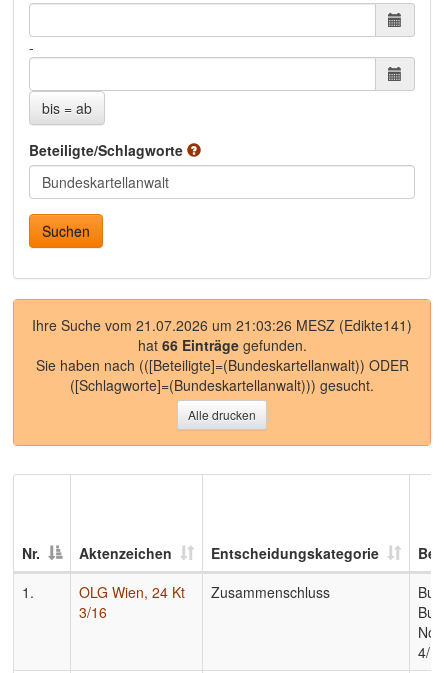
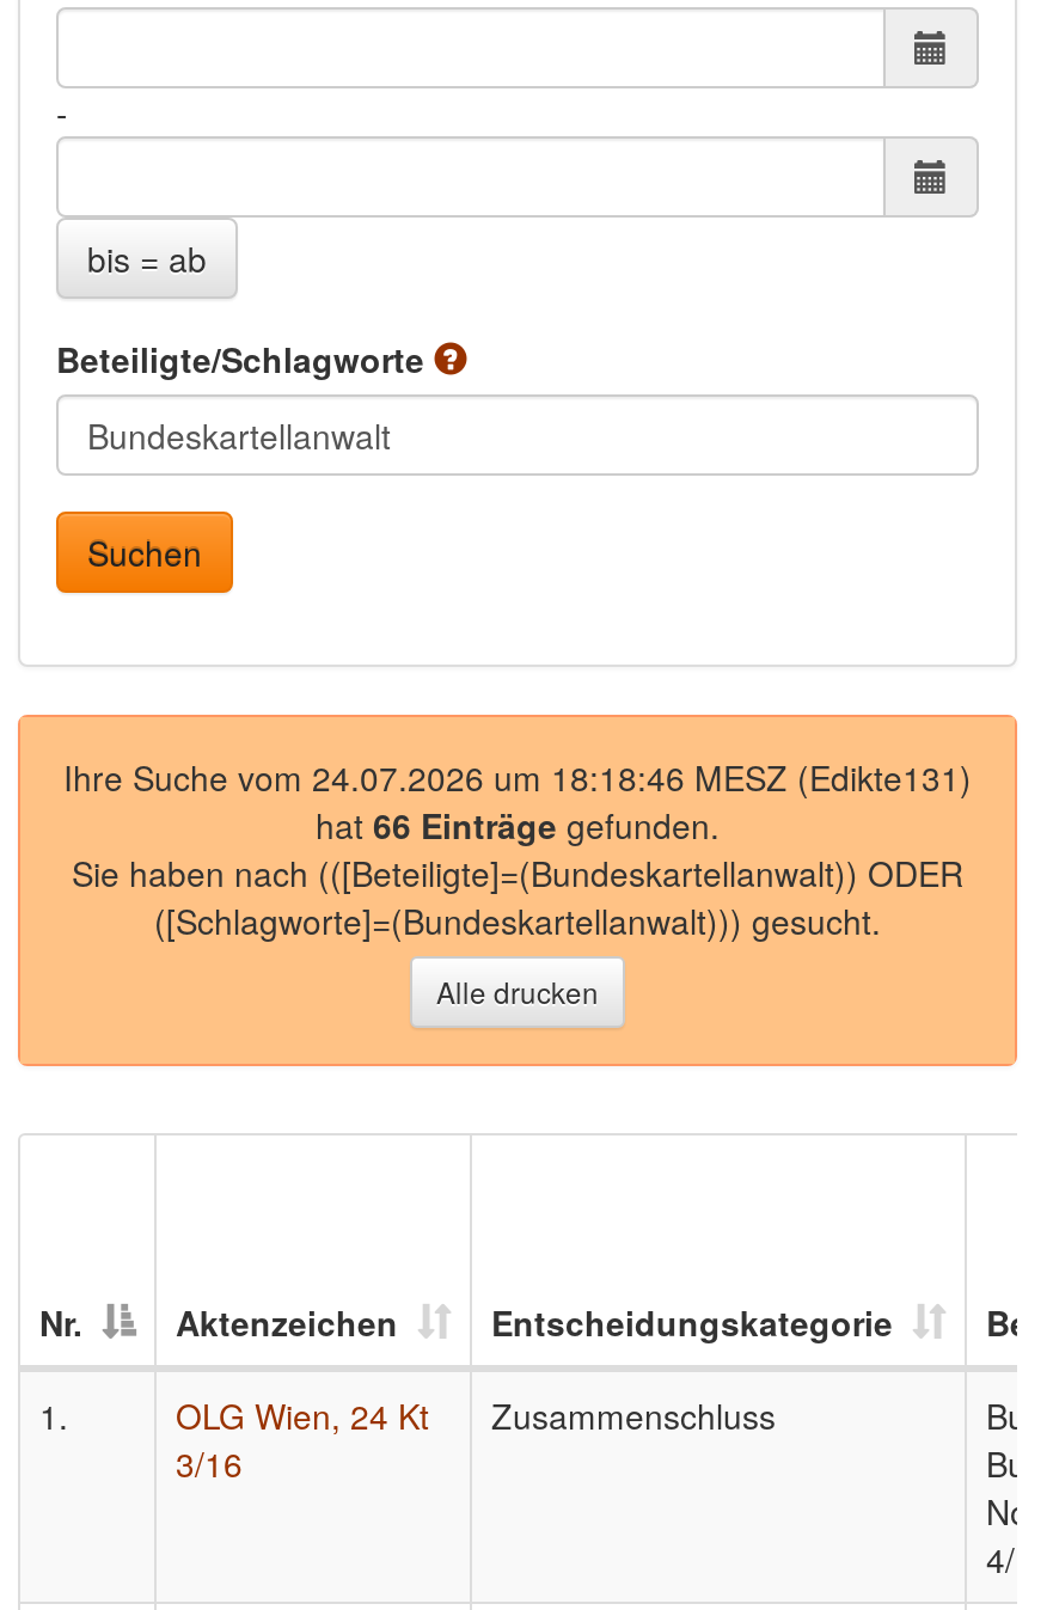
- Ihre Suche vom 21.07.2026 um 21:03:26 MESZ (Edikte141)
+ Ihre Suche vom 24.07.2026 um 18:18:46 MESZ (Edikte131)
